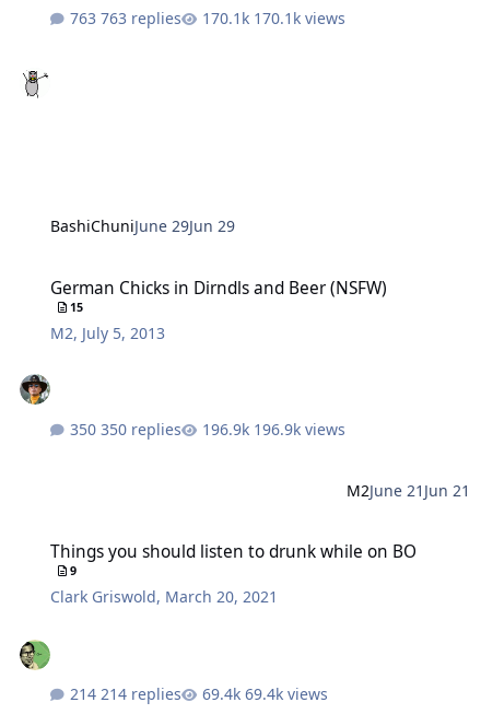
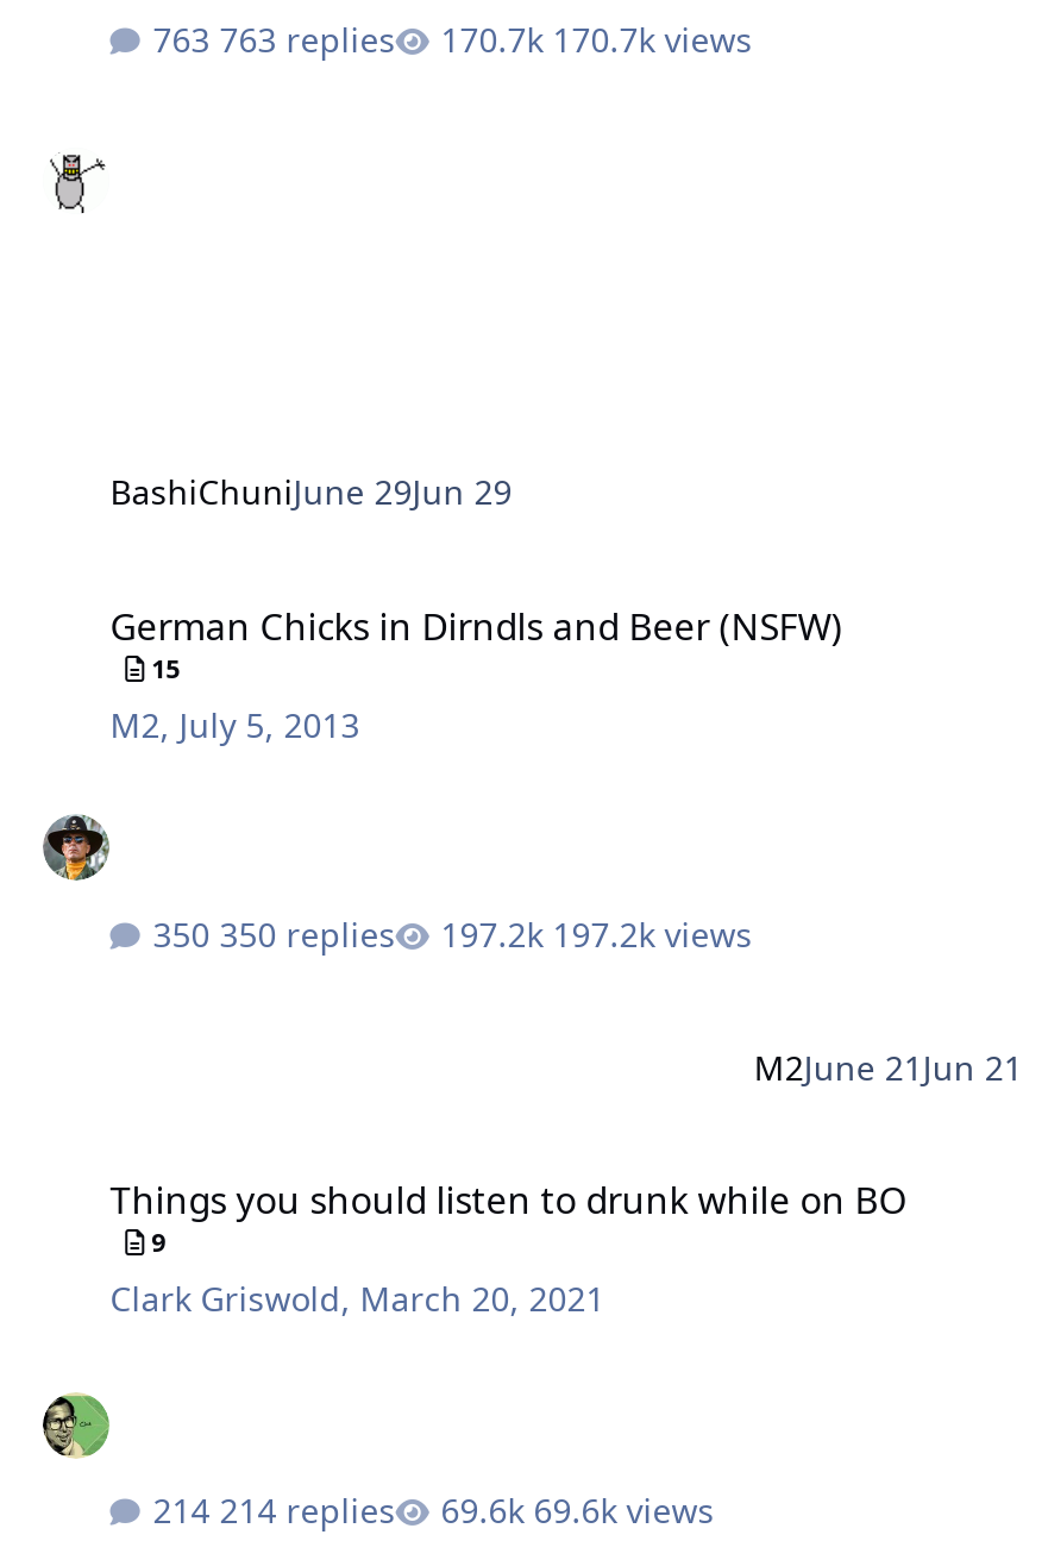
- 170.1k views
+ 170.7k views

- 196.9k views
+ 197.2k views

- 69.4k views
+ 69.6k views
